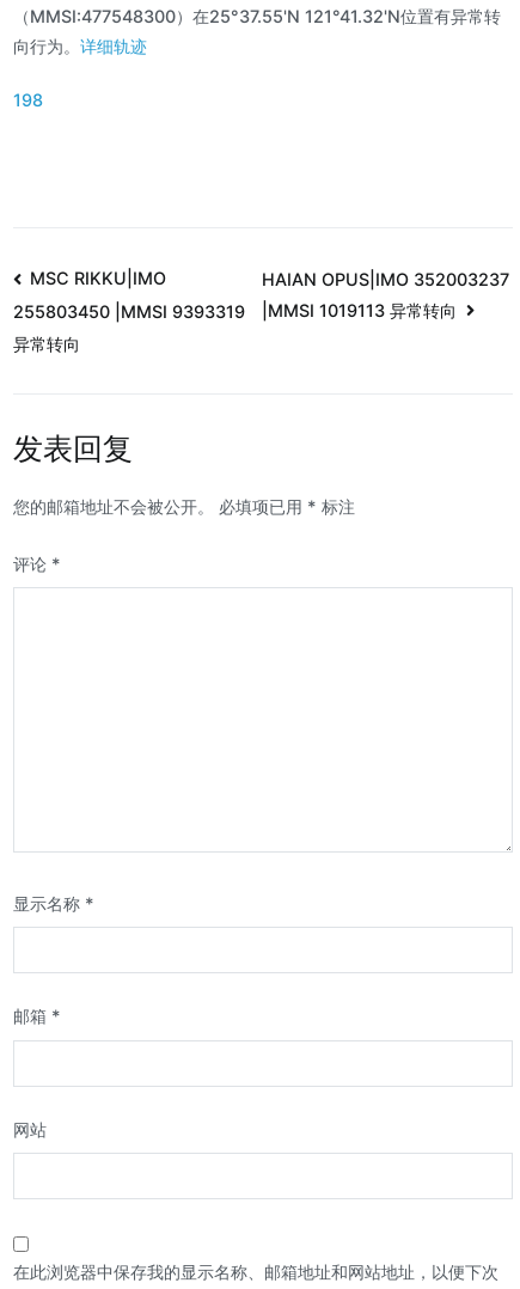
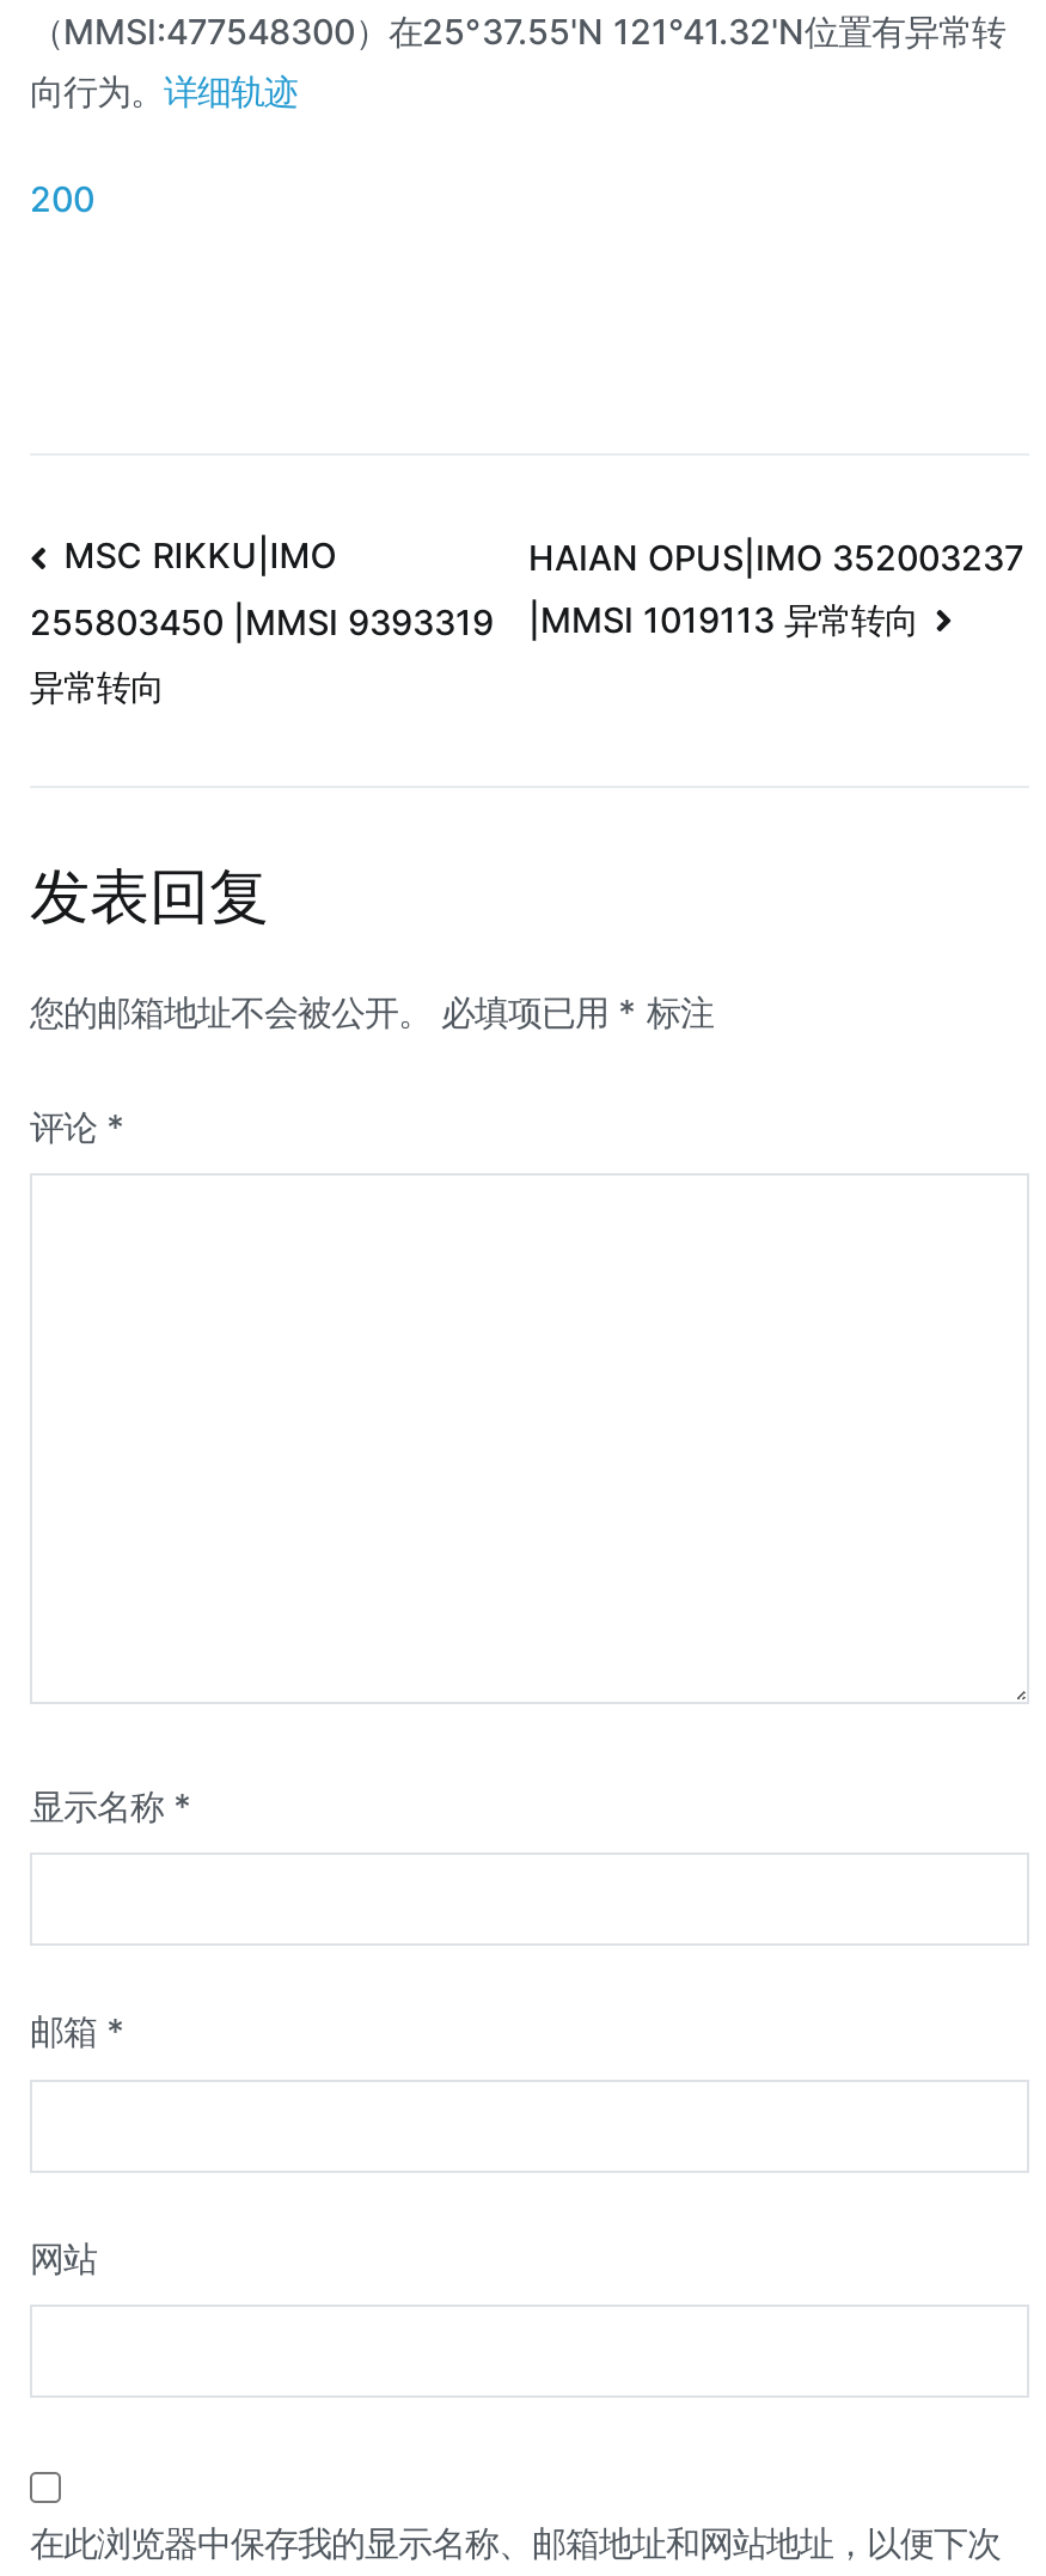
- 198
+ 200
